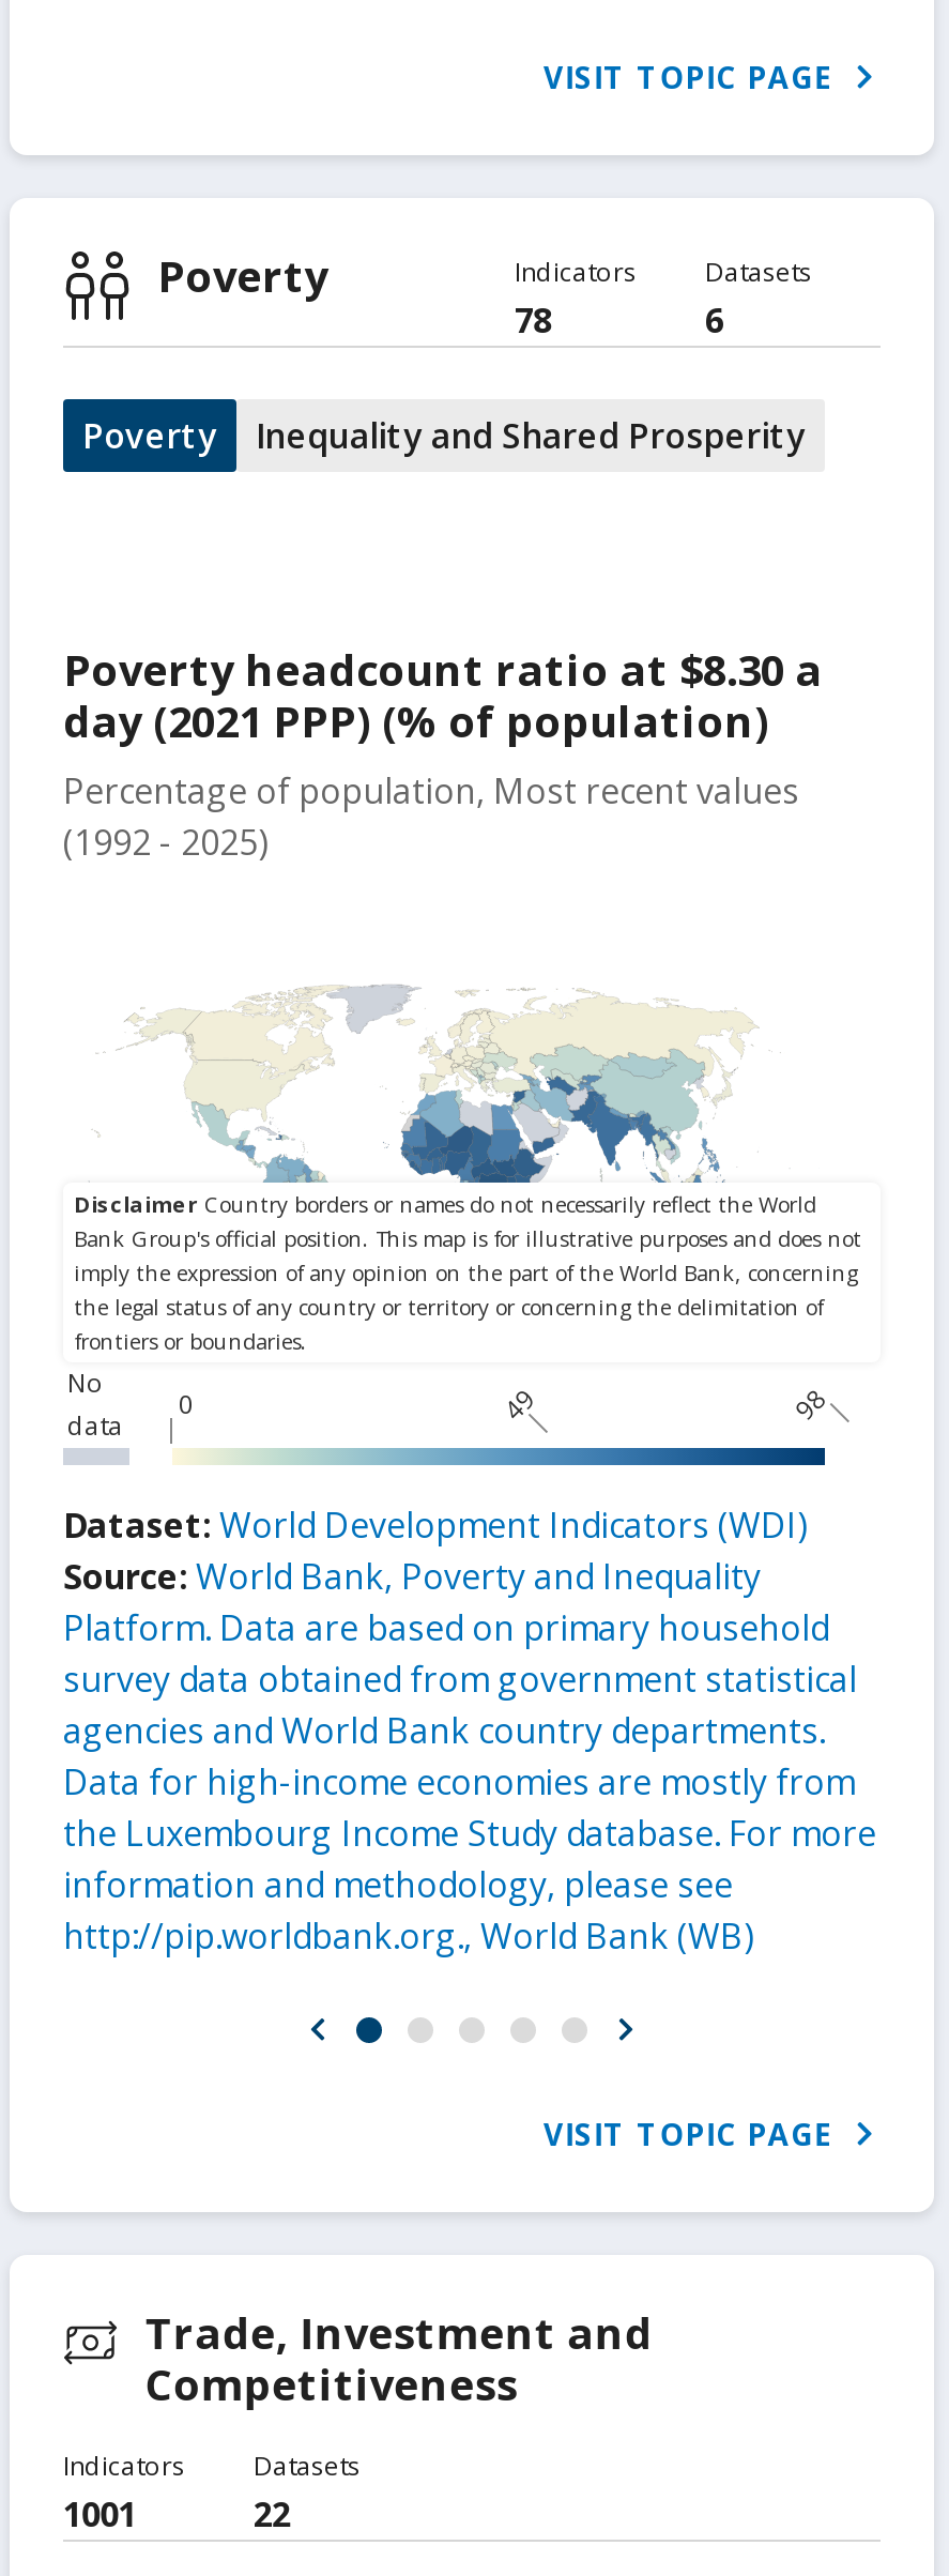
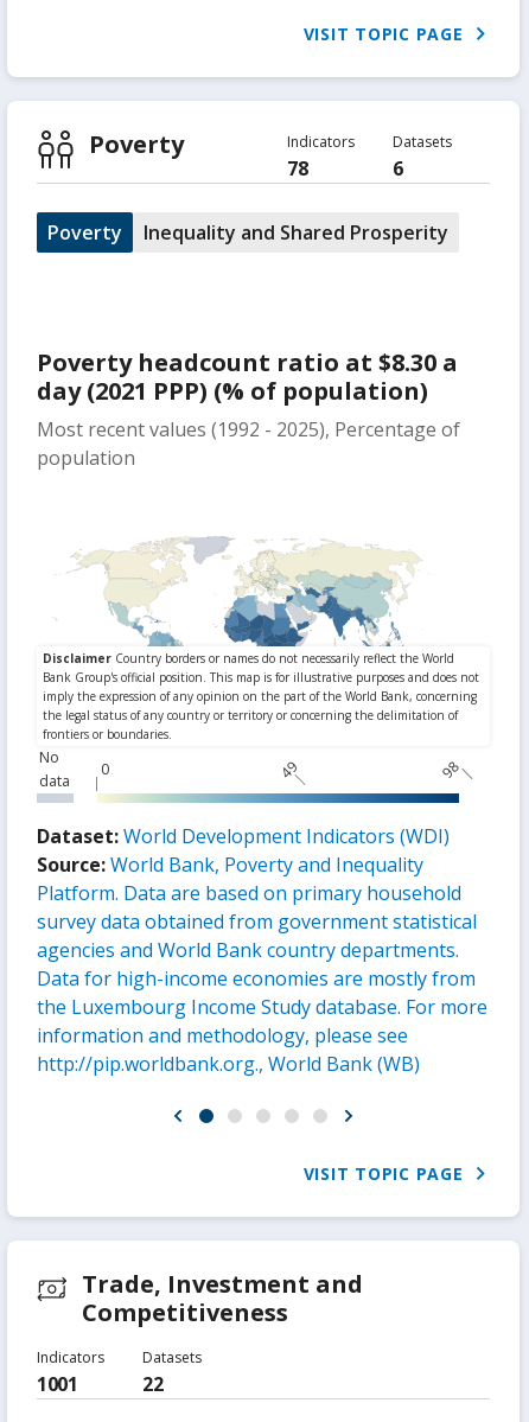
- Percentage of population, Most recent values
- (1992 - 2025)
+ Most recent values (1992 - 2025), Percentage of
+ population
